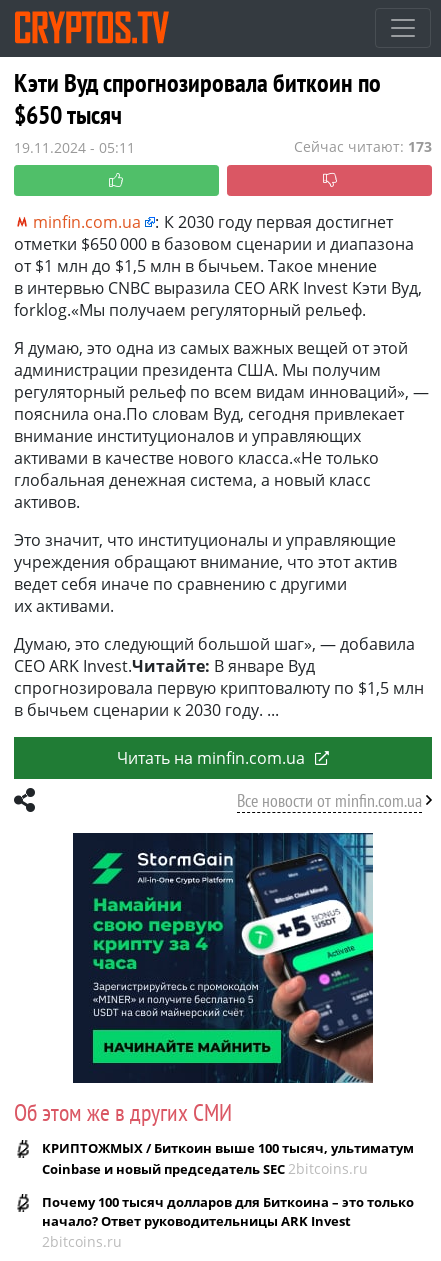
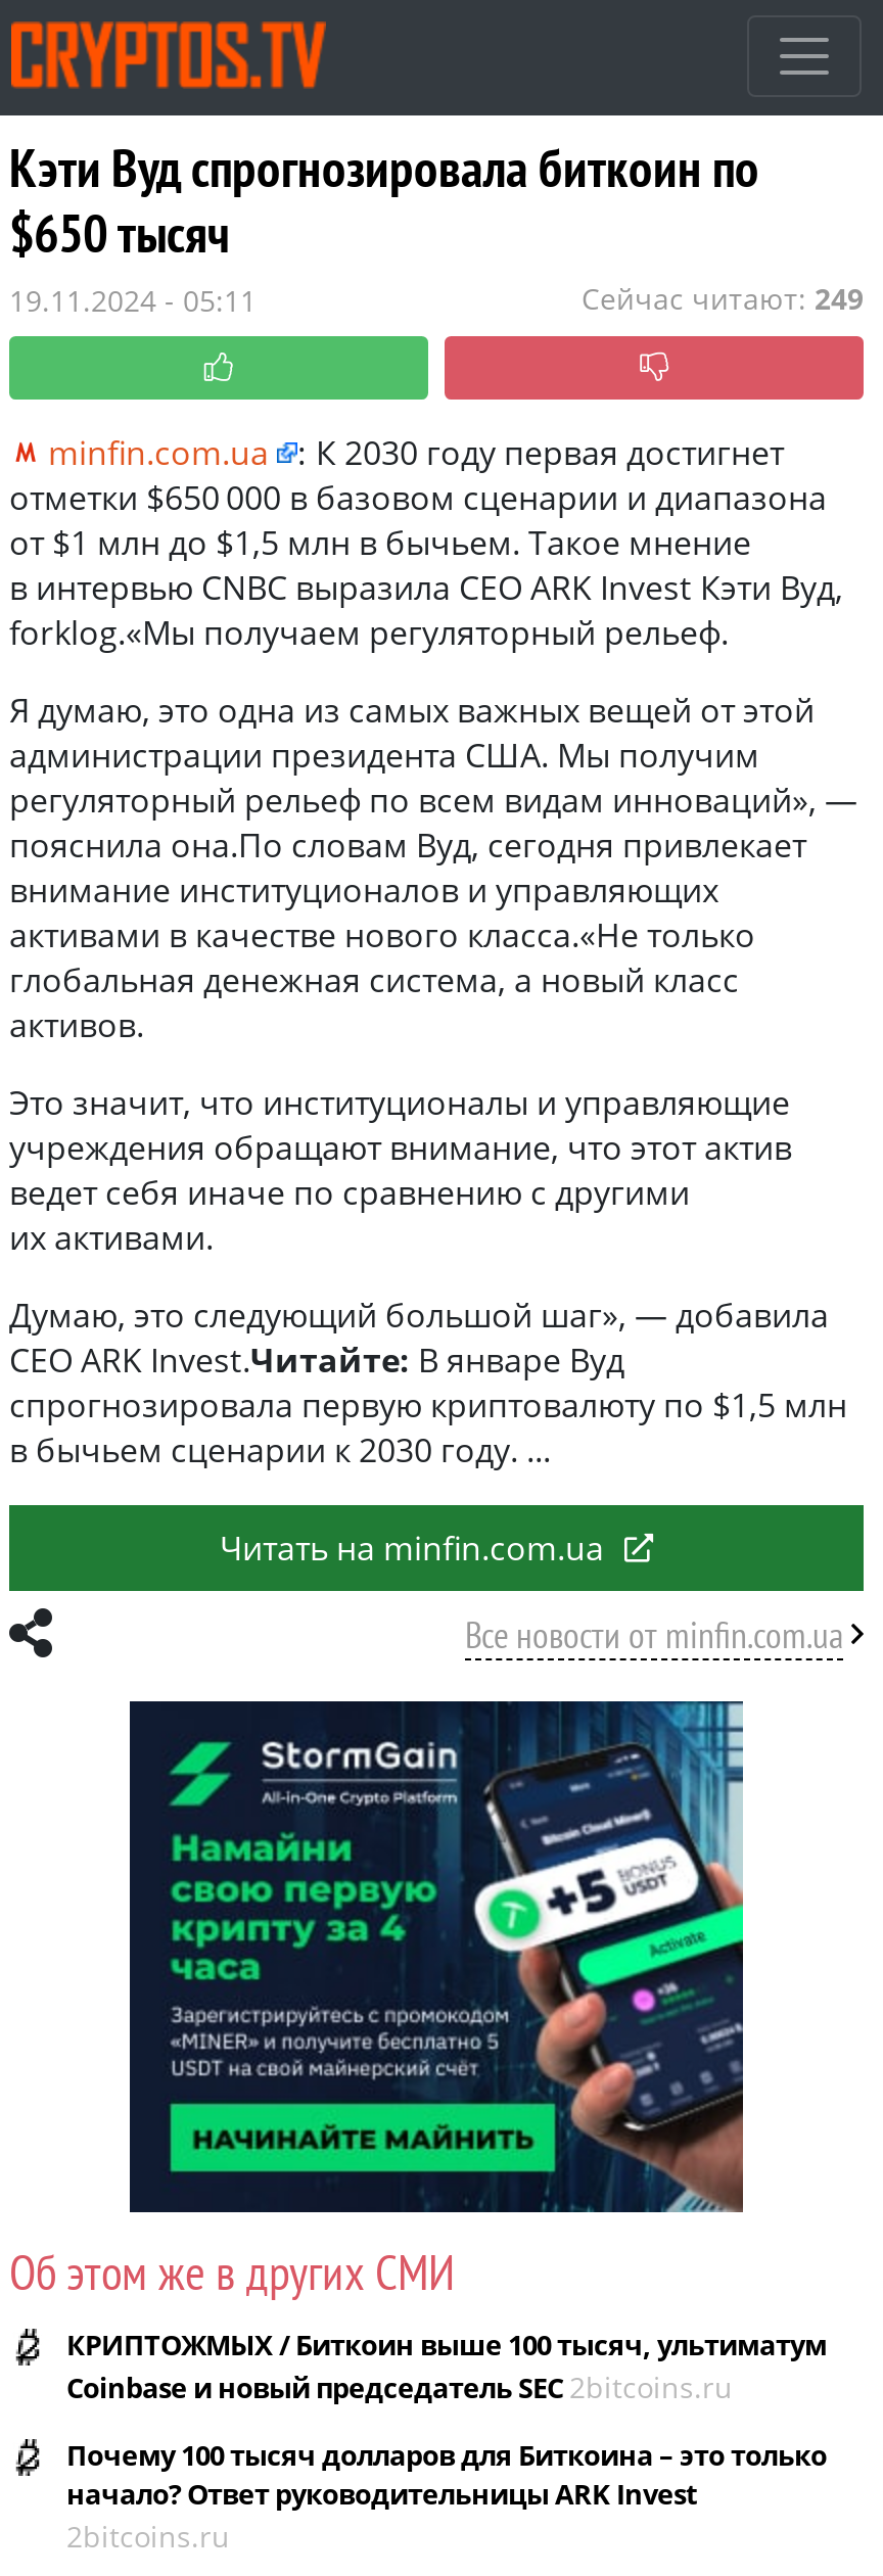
- Сейчас читают: 173
+ Сейчас читают: 249
